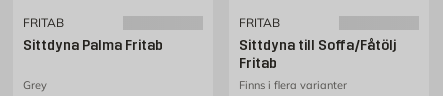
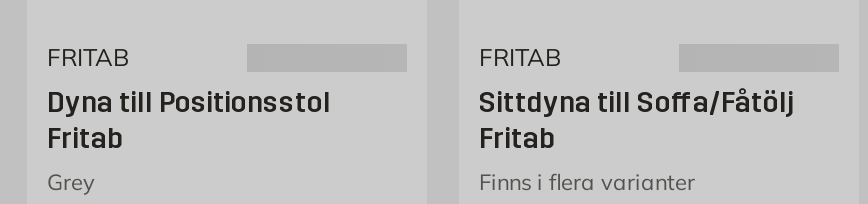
- Sittdyna Palma Fritab
+ Dyna till Positionsstol
+ Fritab
